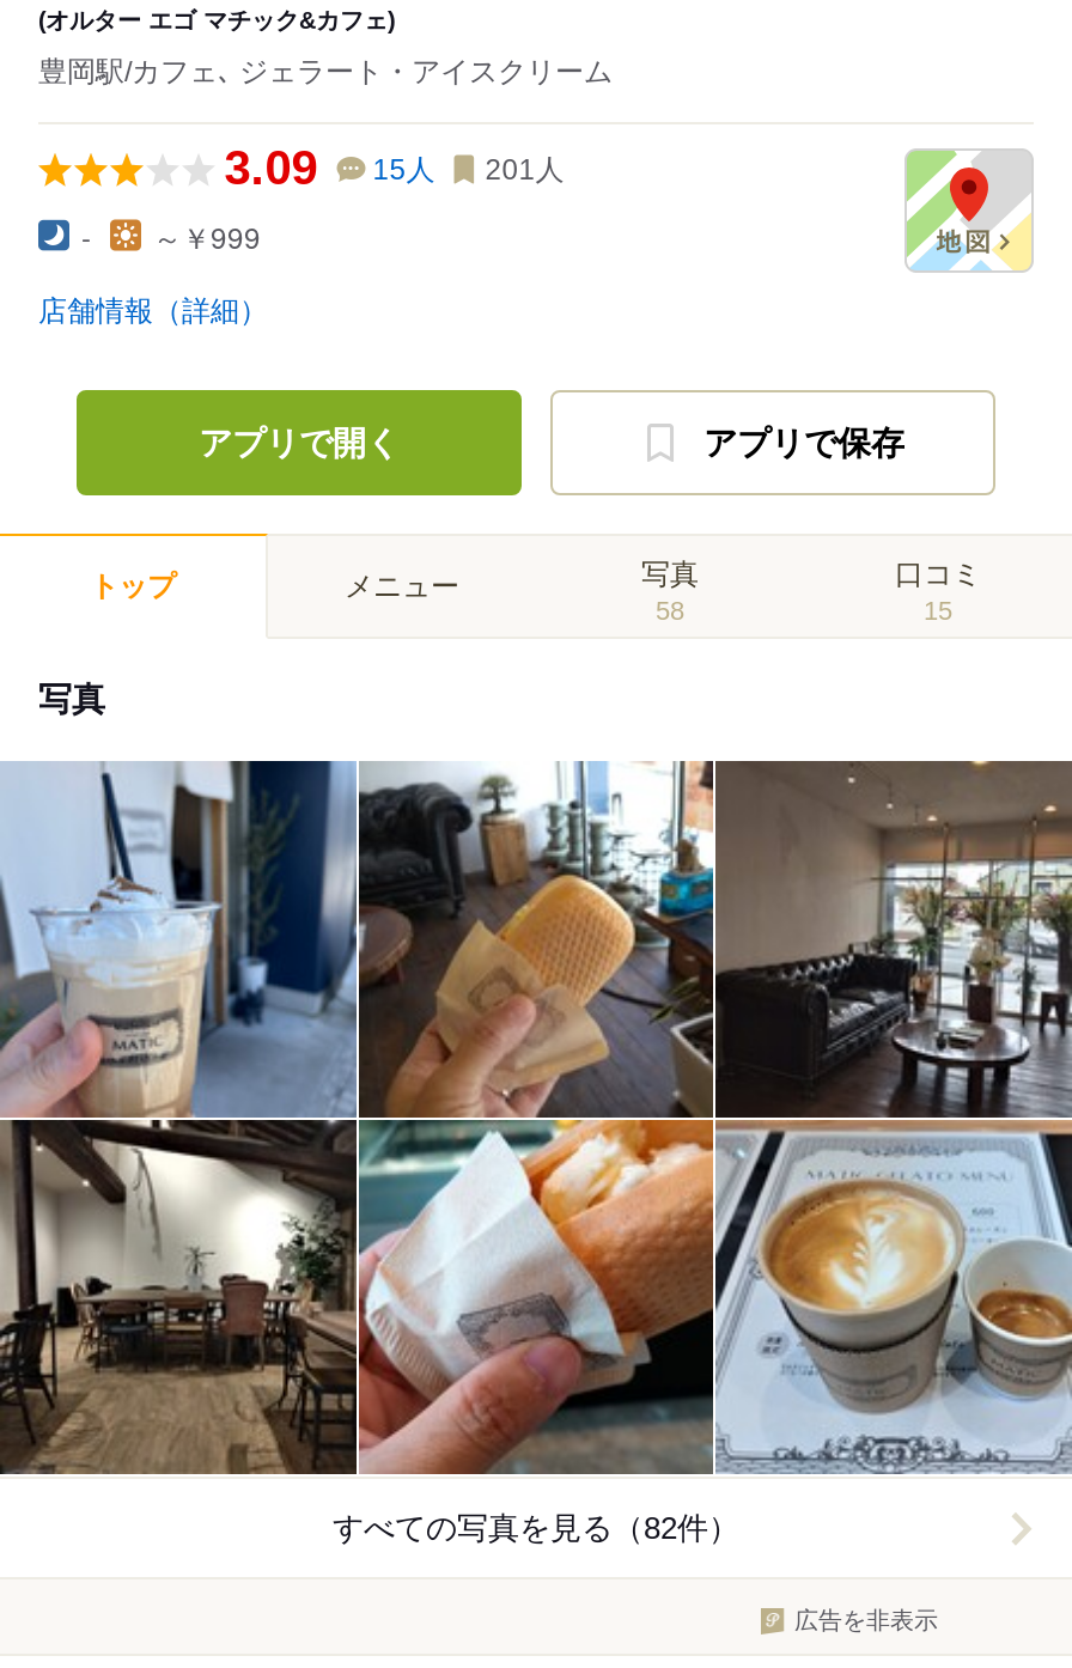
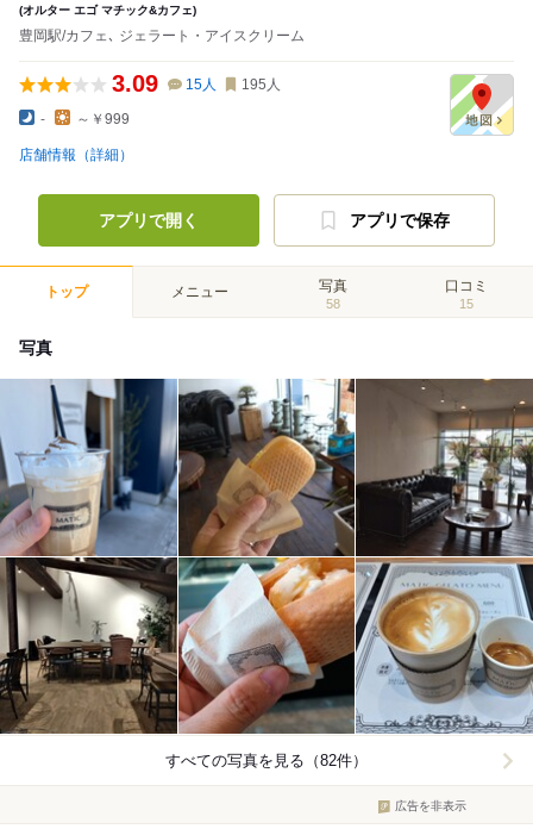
- 3.09 15人 201人
+ 3.09 15人 195人
